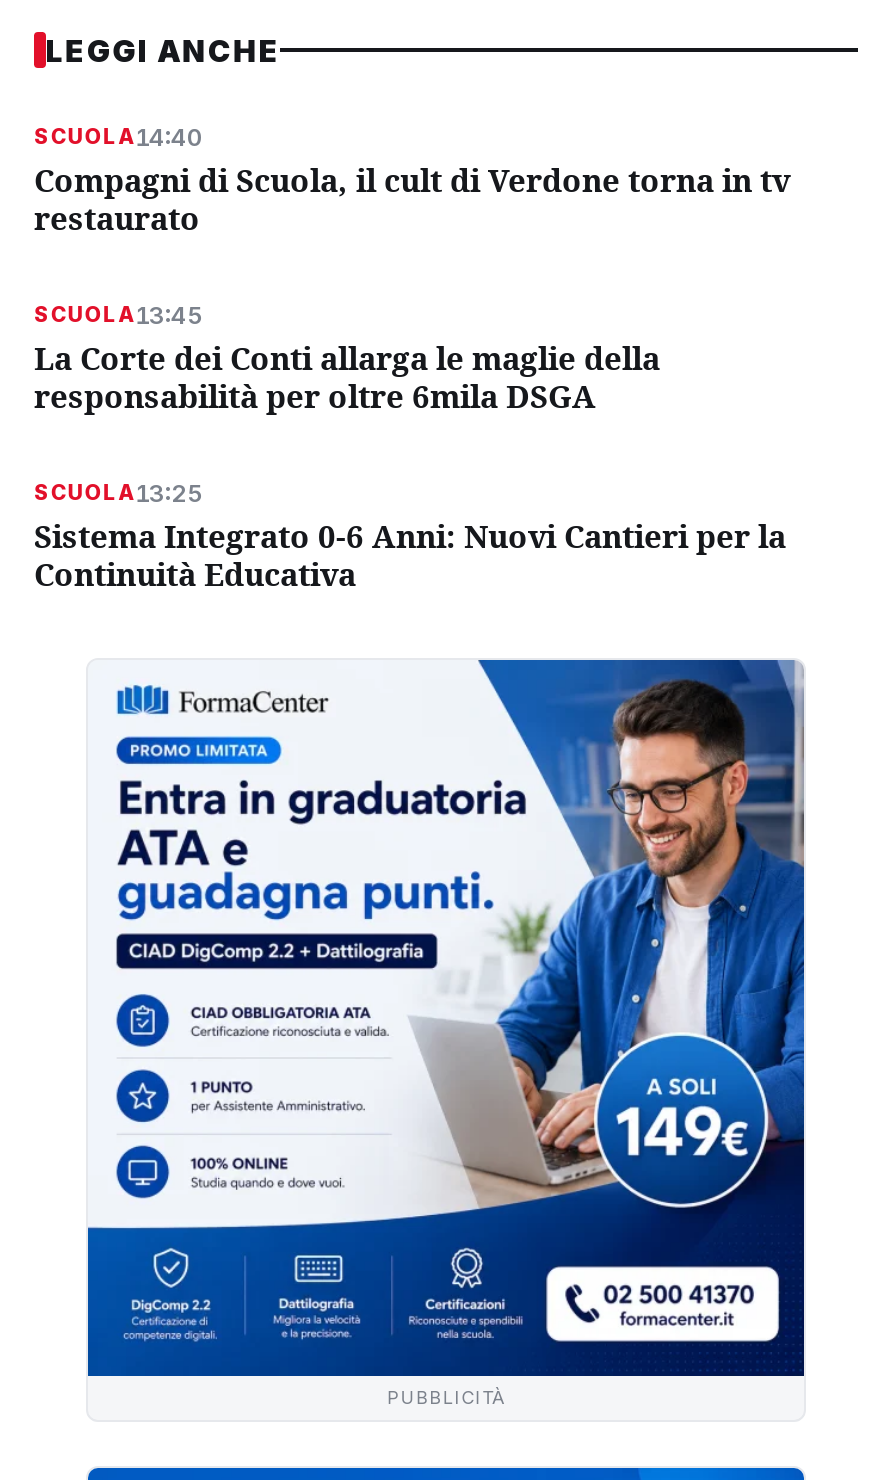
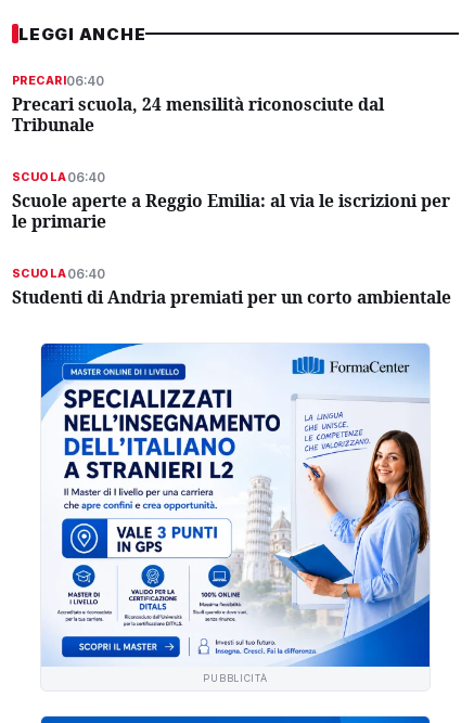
- SCUOLA14:40
- Compagni di Scuola, il cult di Verdone torna in tv
- restaurato
+ PRECARI06:40
+ Precari scuola, 24 mensilità riconosciute dal
+ Tribunale

- SCUOLA13:45
- La Corte dei Conti allarga le maglie della
- responsabilità per oltre 6mila DSGA
+ SCUOLA06:40
+ Scuole aperte a Reggio Emilia: al via le iscrizioni per
+ le primarie

- SCUOLA13:25
- Sistema Integrato 0-6 Anni: Nuovi Cantieri per la
- Continuità Educativa
+ SCUOLA06:40
+ Studenti di Andria premiati per un corto ambientale

- [image]
+ [image]
